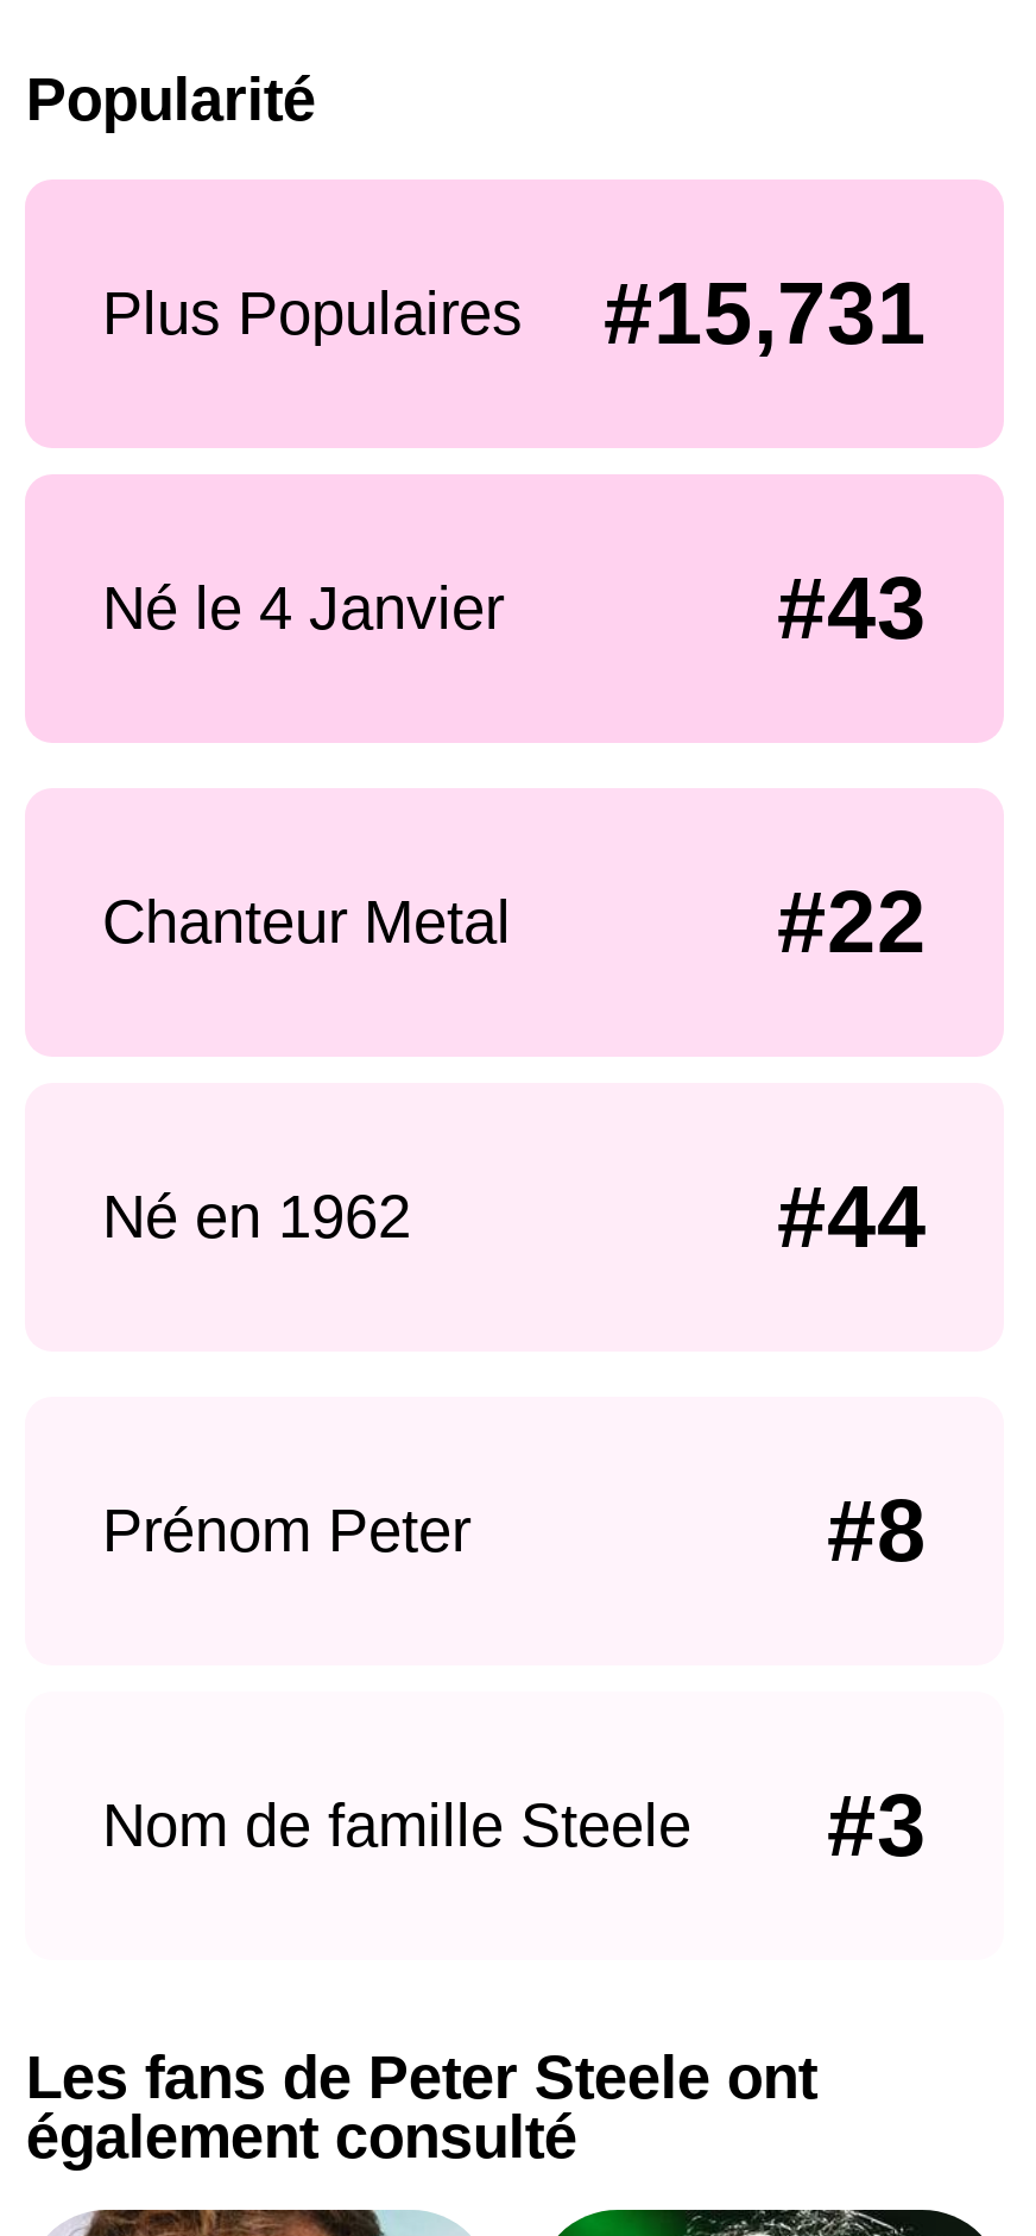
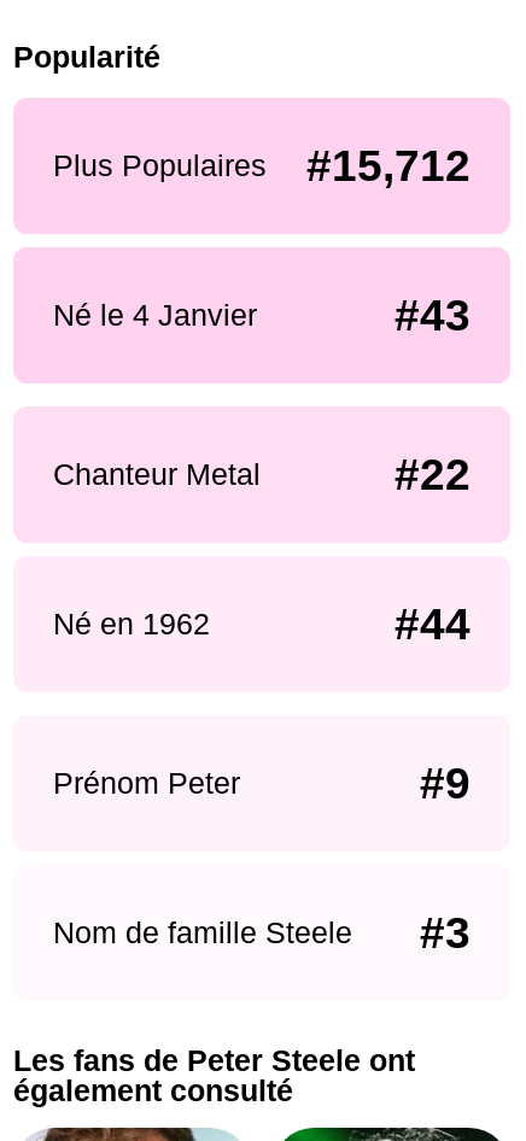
- Plus Populaires #15,731
+ Plus Populaires #15,712

- #8
+ #9
